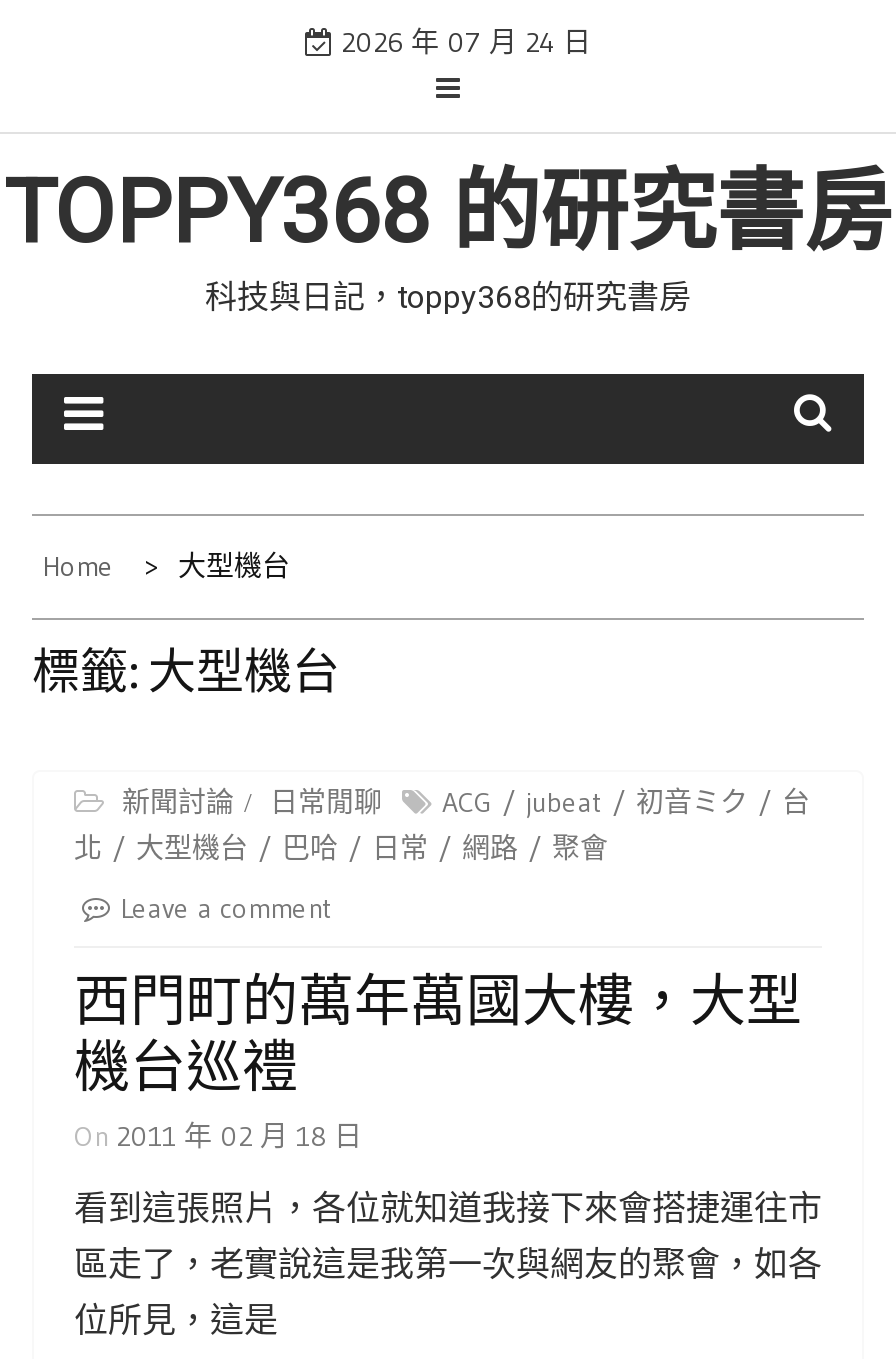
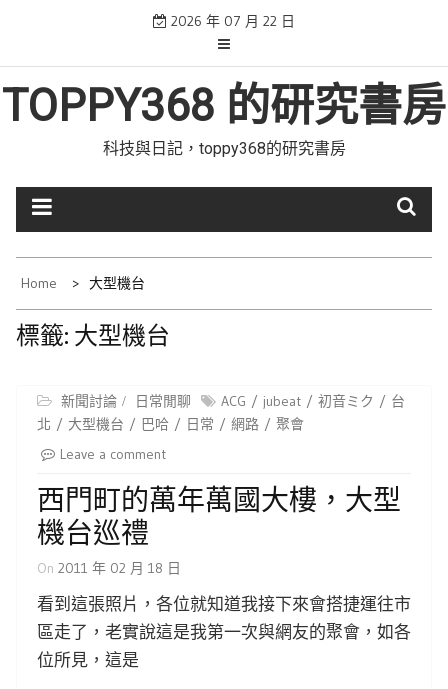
- 2026 年 07 月 24 日
+ 2026 年 07 月 22 日
